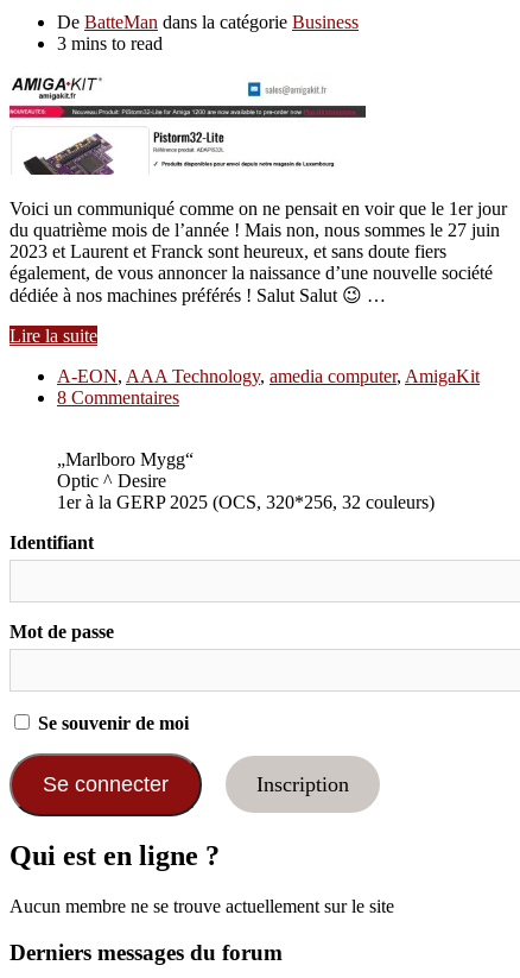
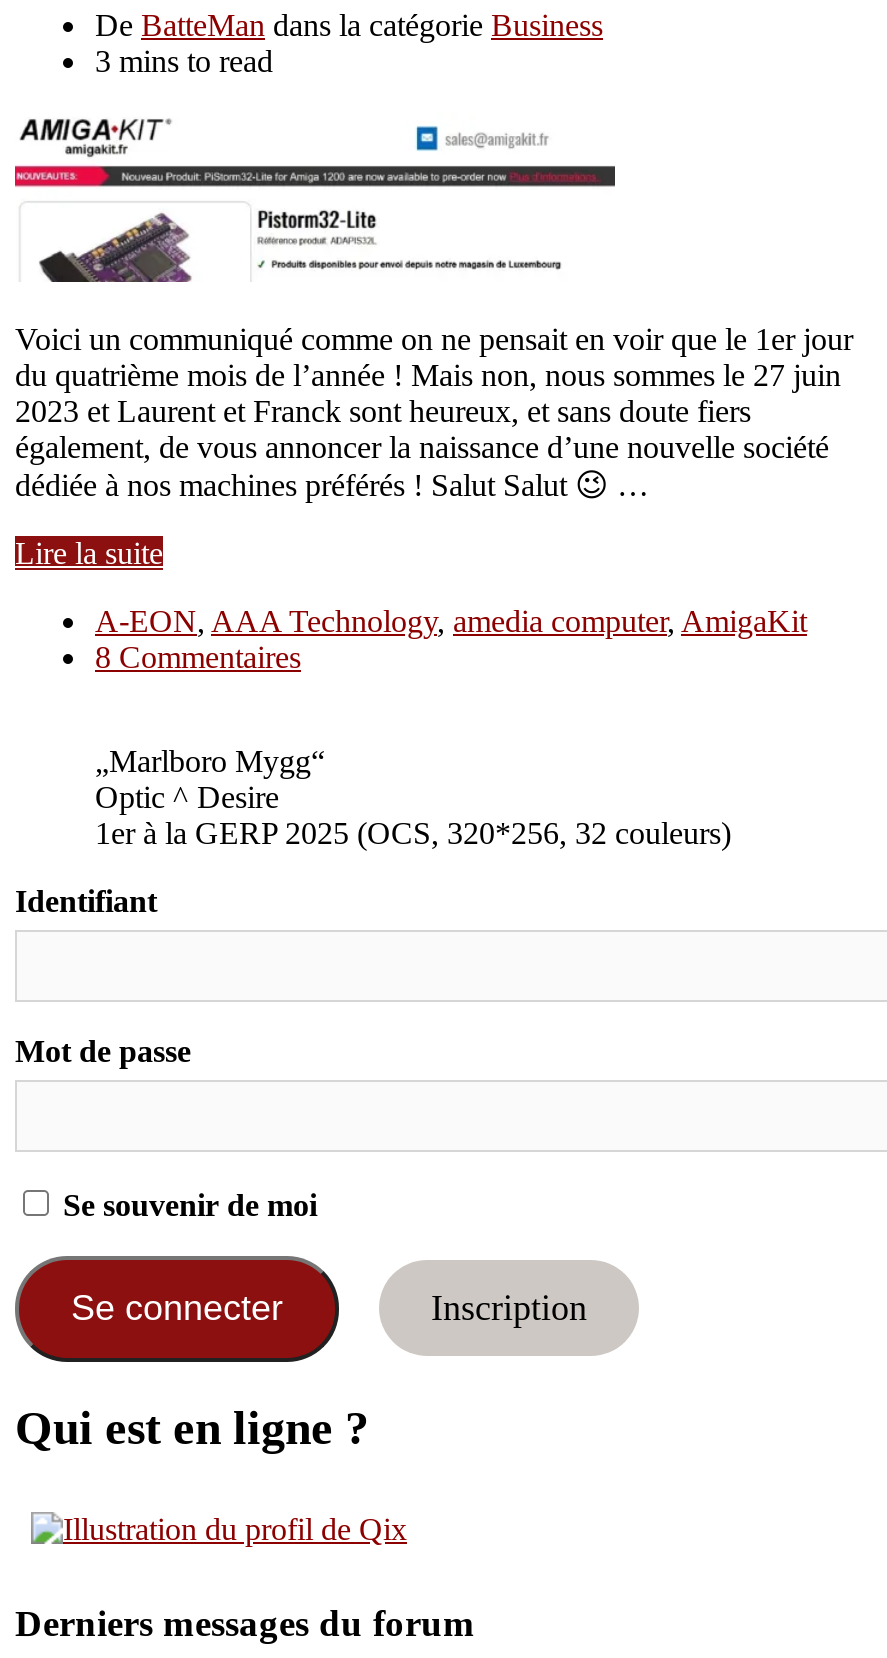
- Aucun membre ne se trouve actuellement sur le site
